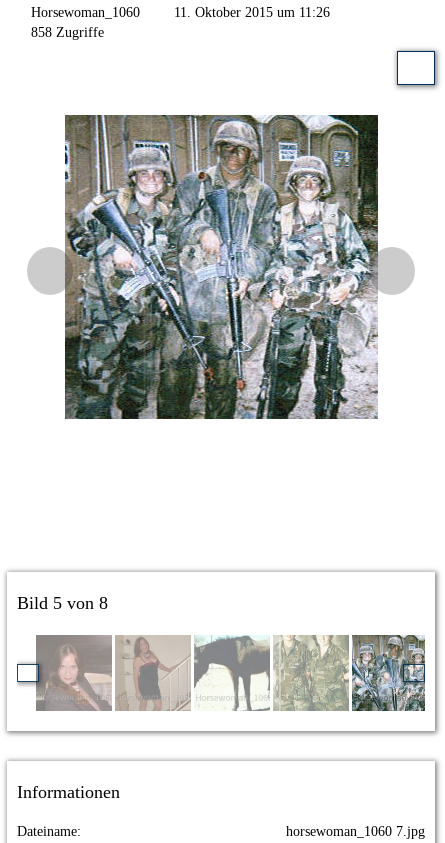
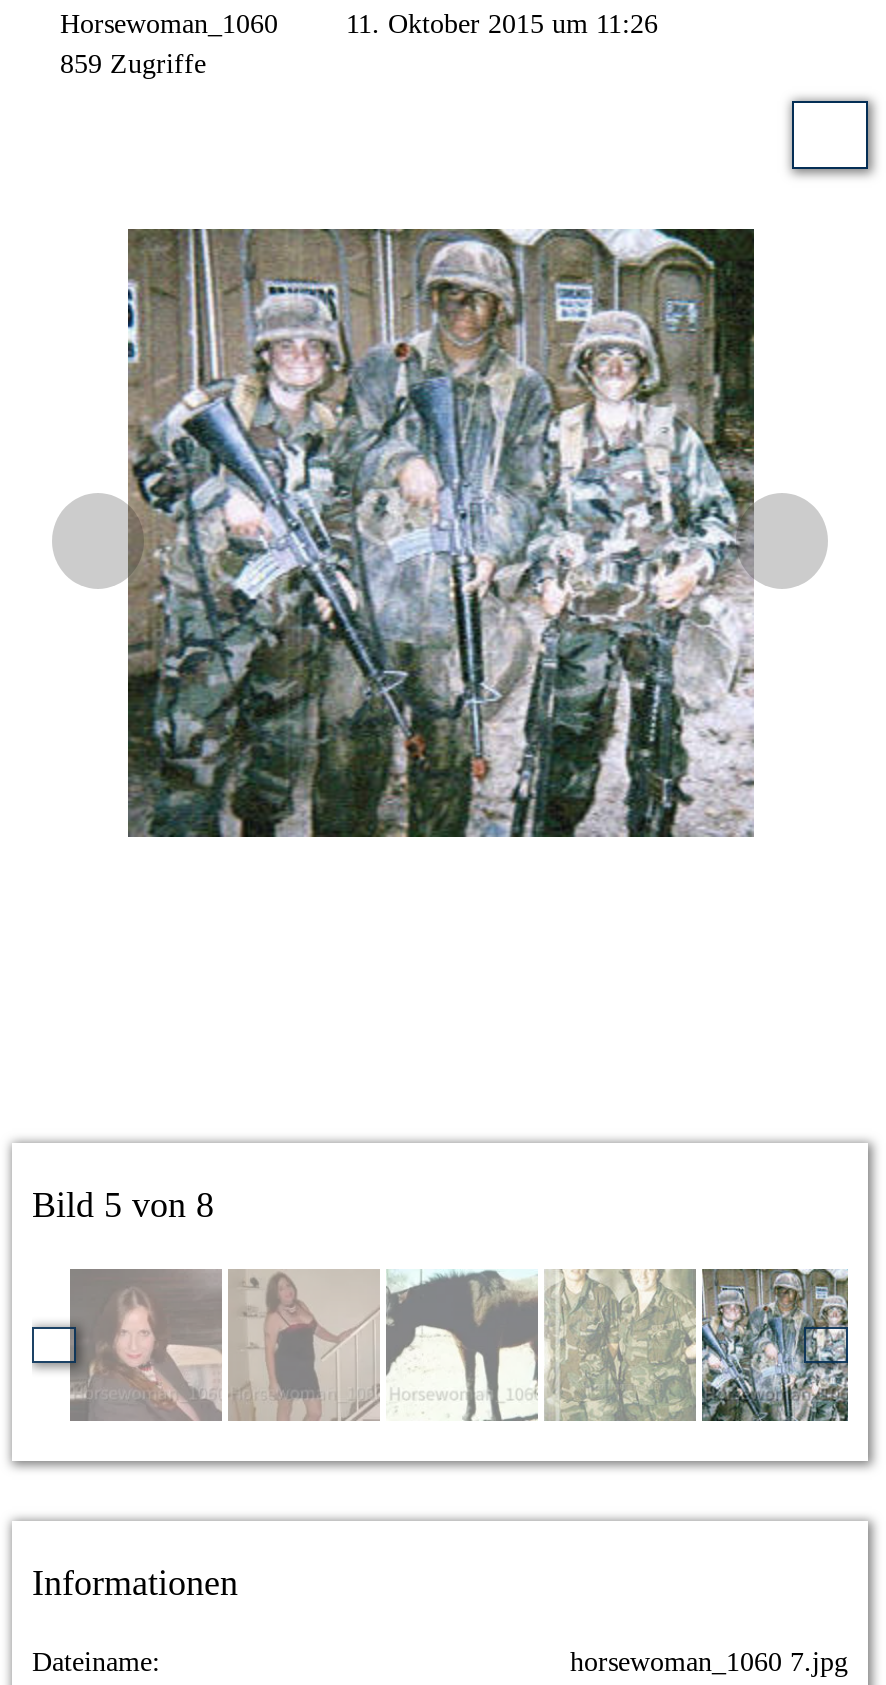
- 858 Zugriffe
+ 859 Zugriffe
